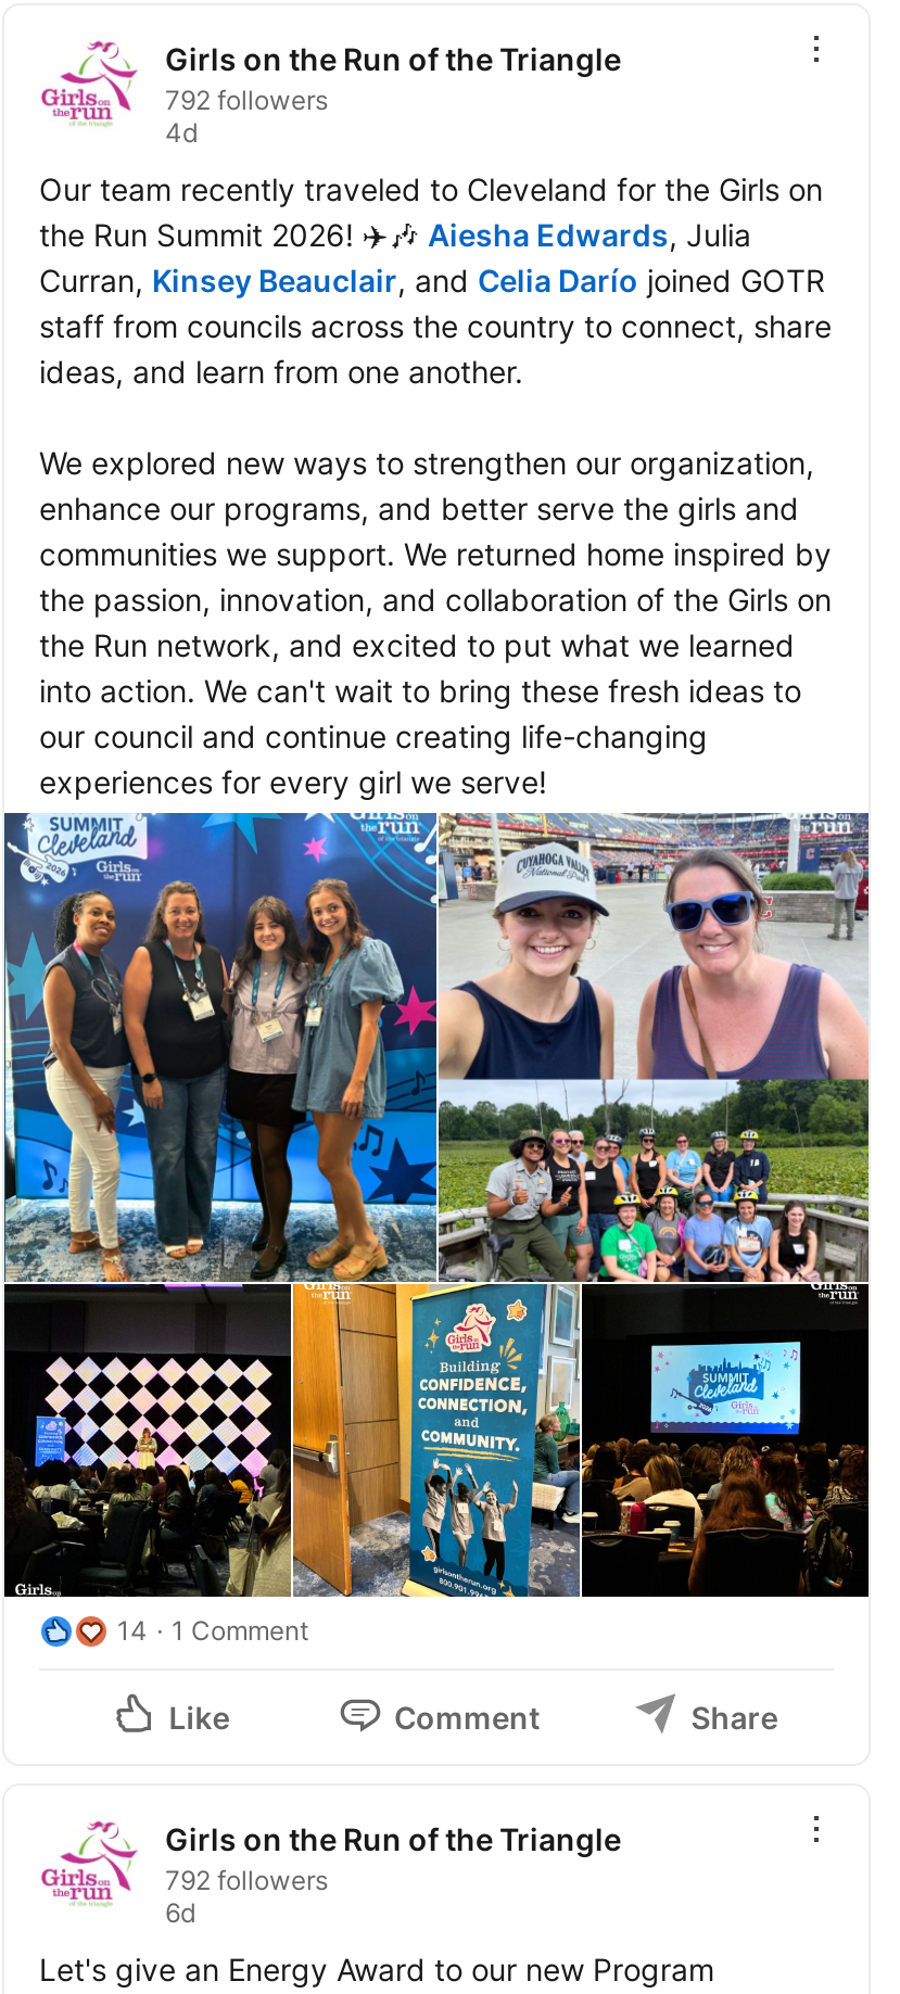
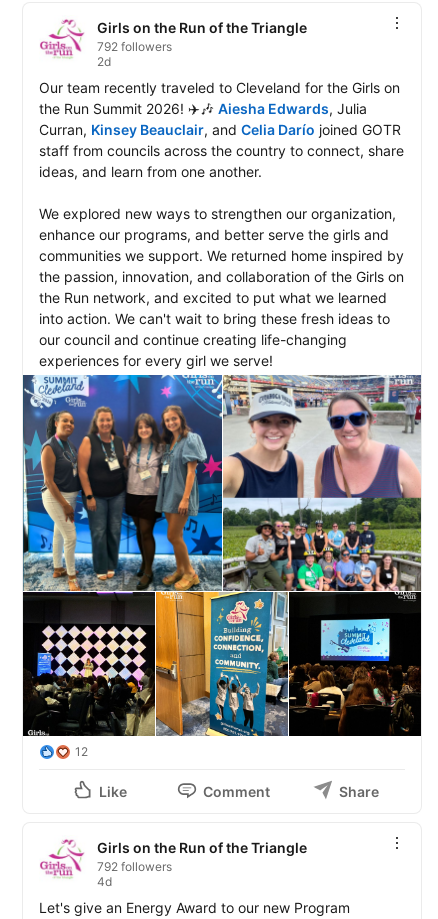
- 4d
+ 2d

- 14
- 1 Comment
+ 12

- 6d
+ 4d
